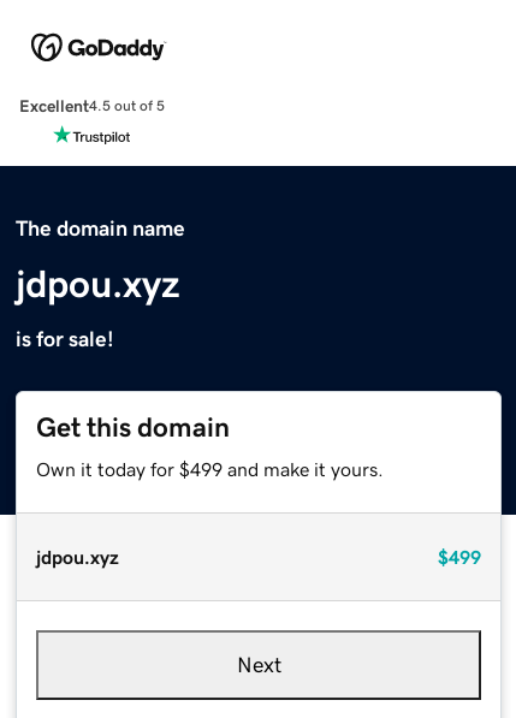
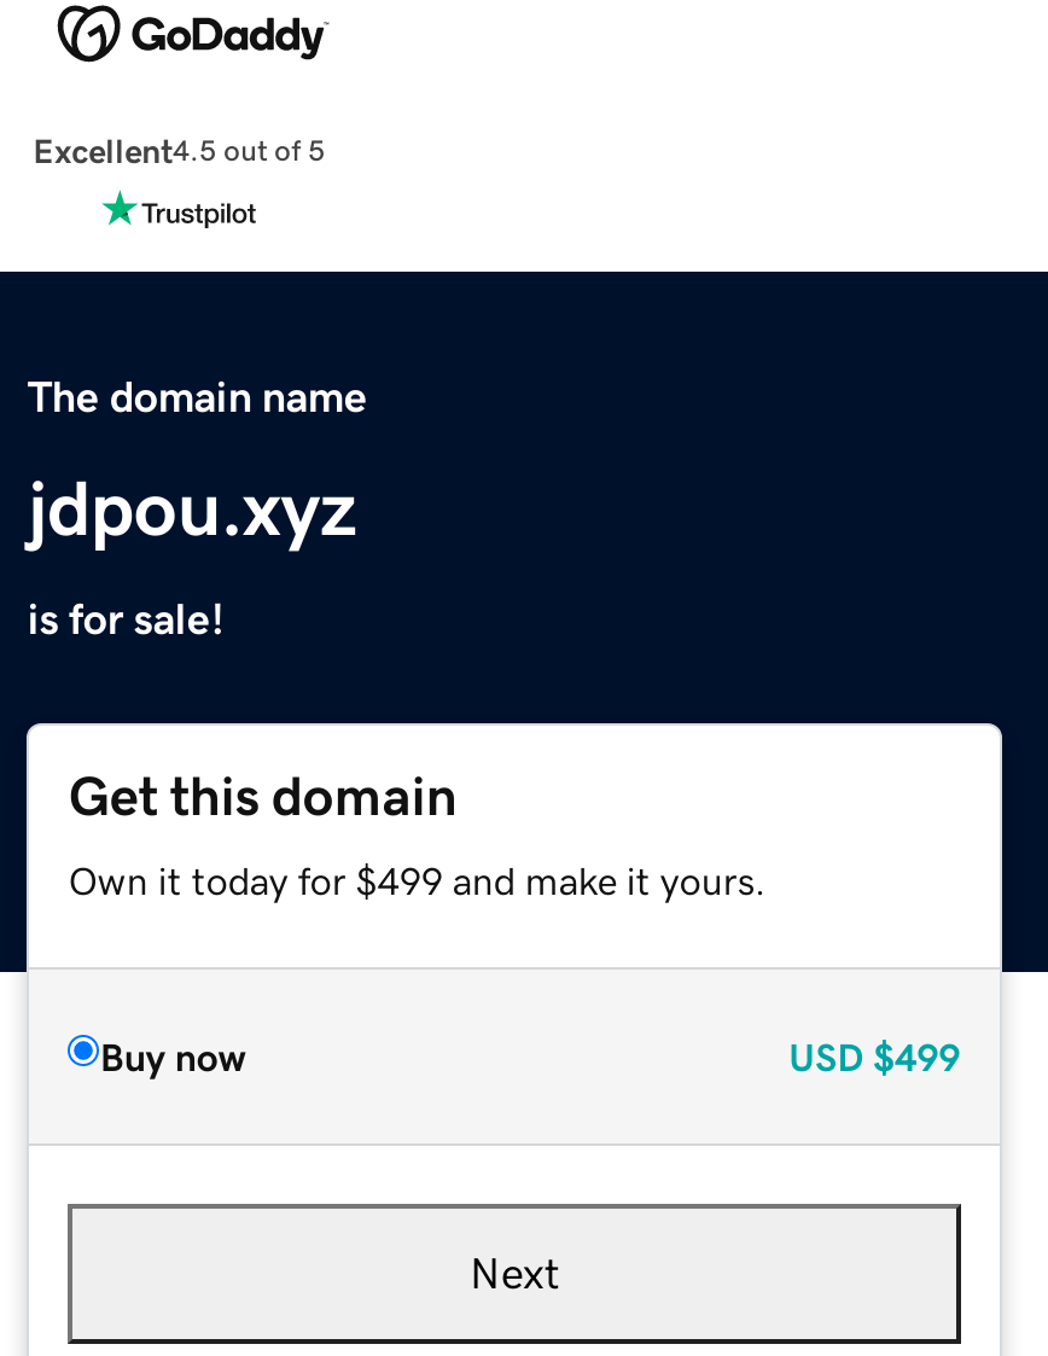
- jdpou.xyz
- $499
+ Buy now
+ USD $499
